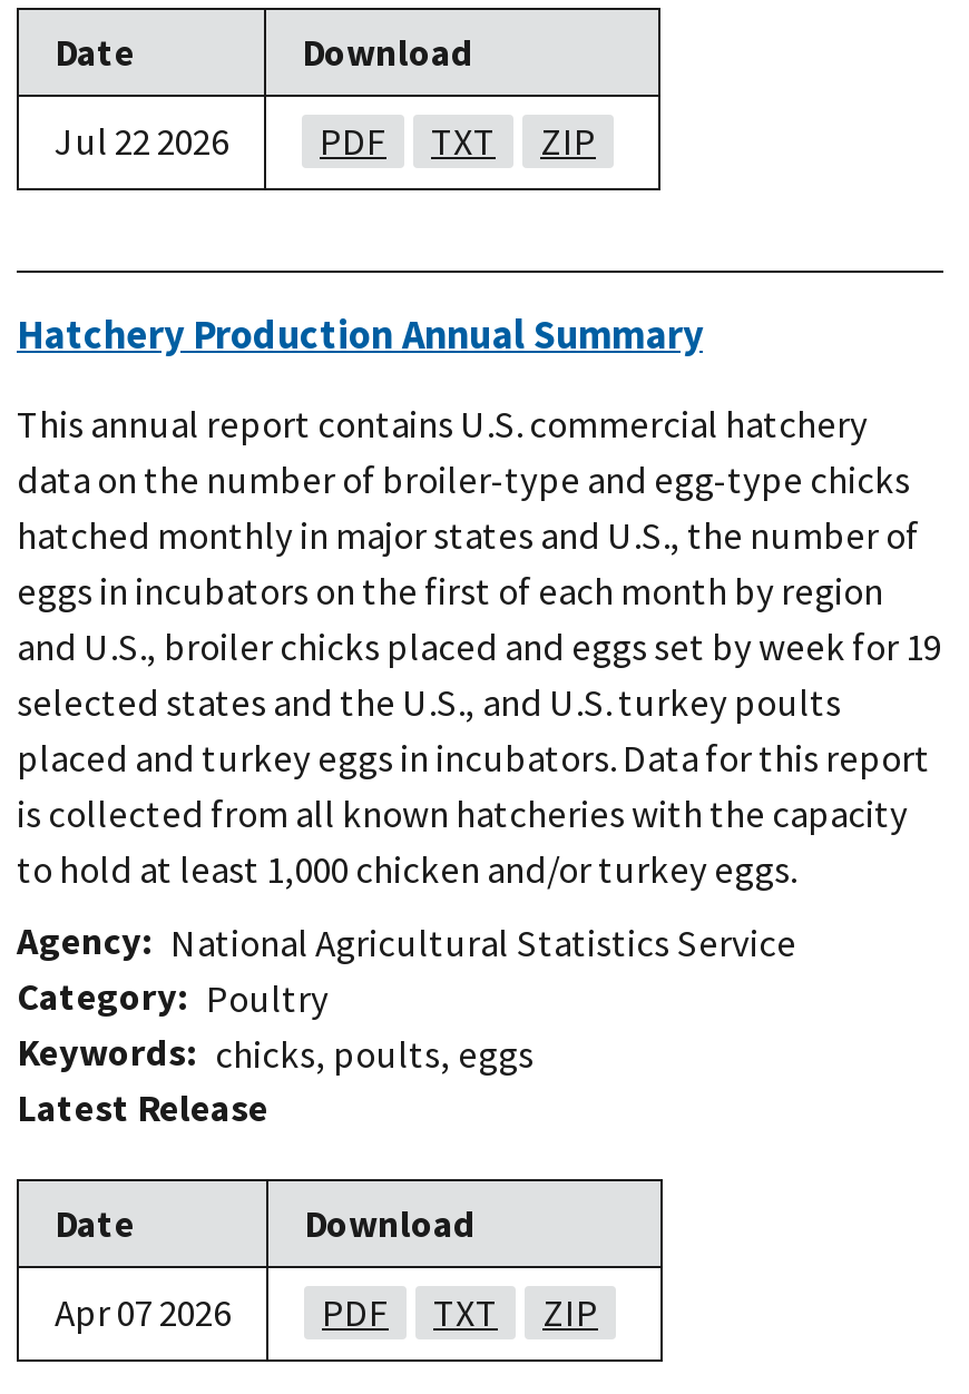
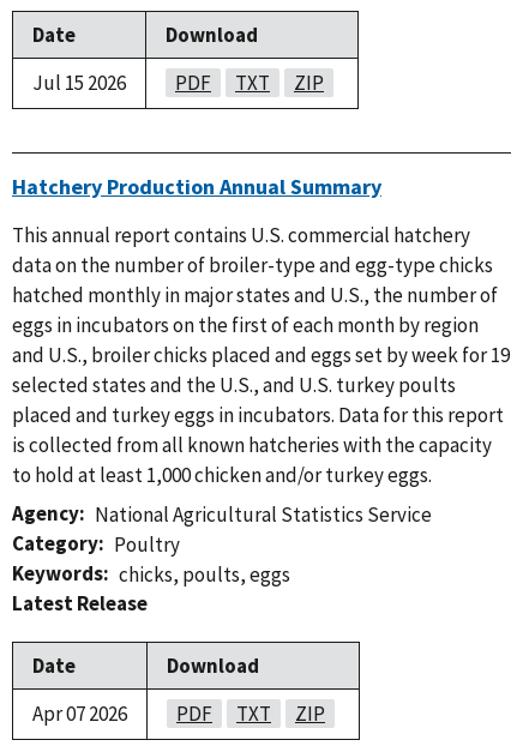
- Jul 22 2026 PDF TXT ZIP
+ Jul 15 2026 PDF TXT ZIP
